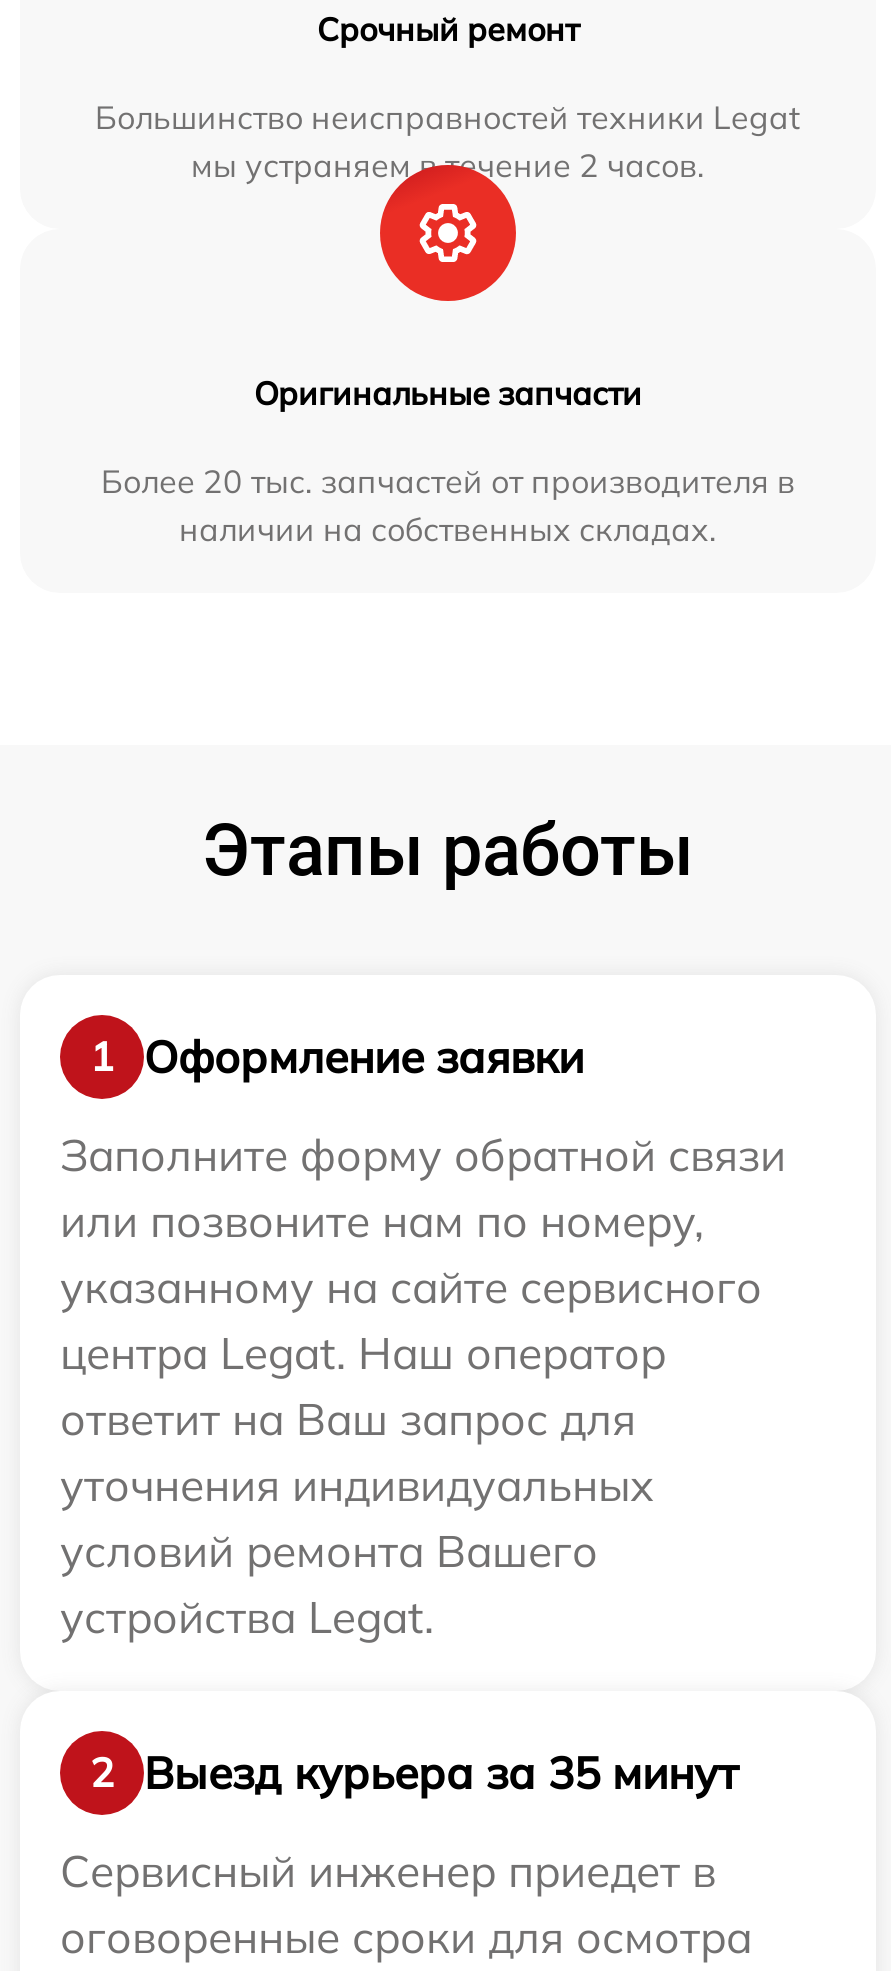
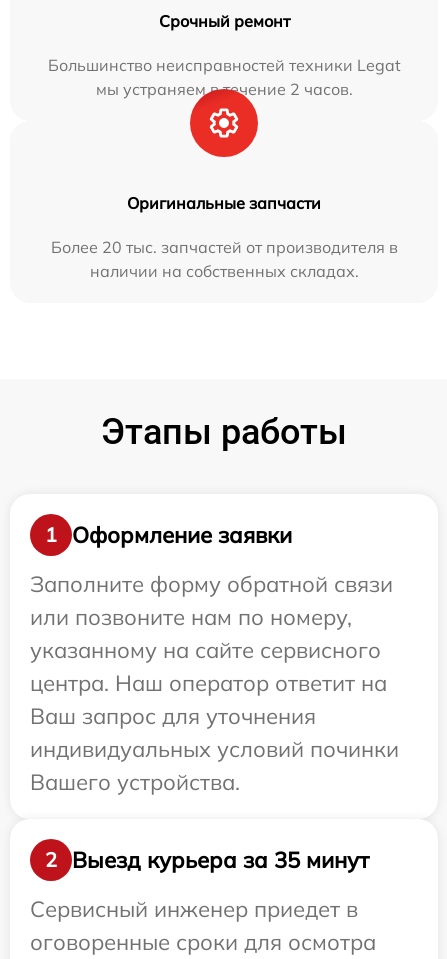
- центра Legat. Наш оператор
- ответит на Ваш запрос для
- уточнения индивидуальных
- условий ремонта Вашего
- устройства Legat.
+ центра. Наш оператор ответит на
+ Ваш запрос для уточнения
+ индивидуальных условий починки
+ Вашего устройства.
